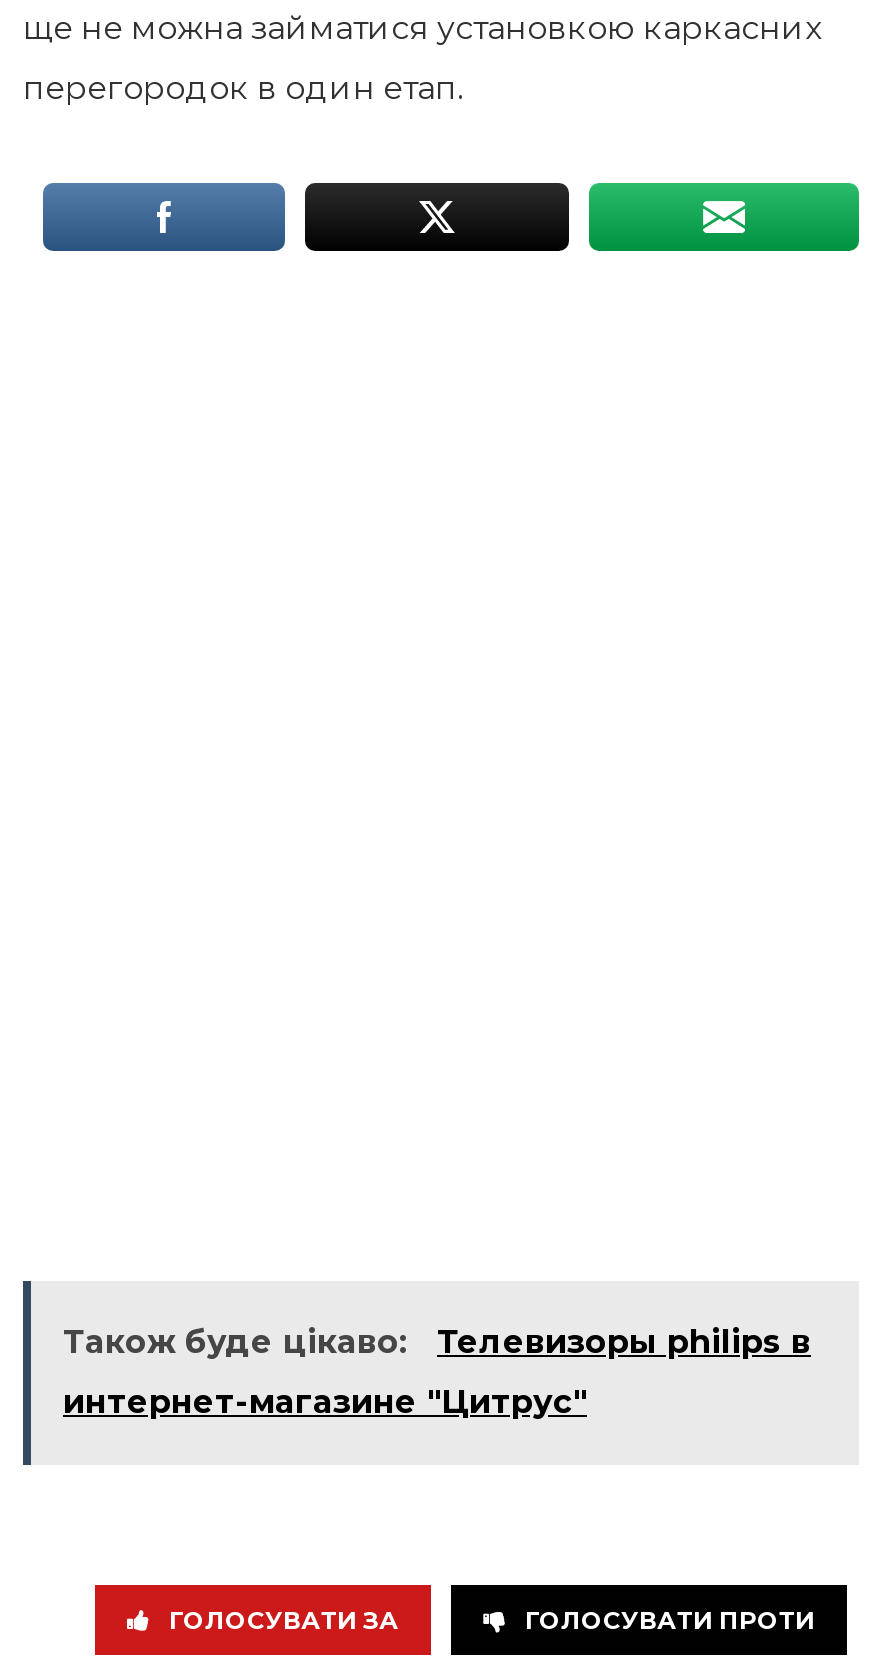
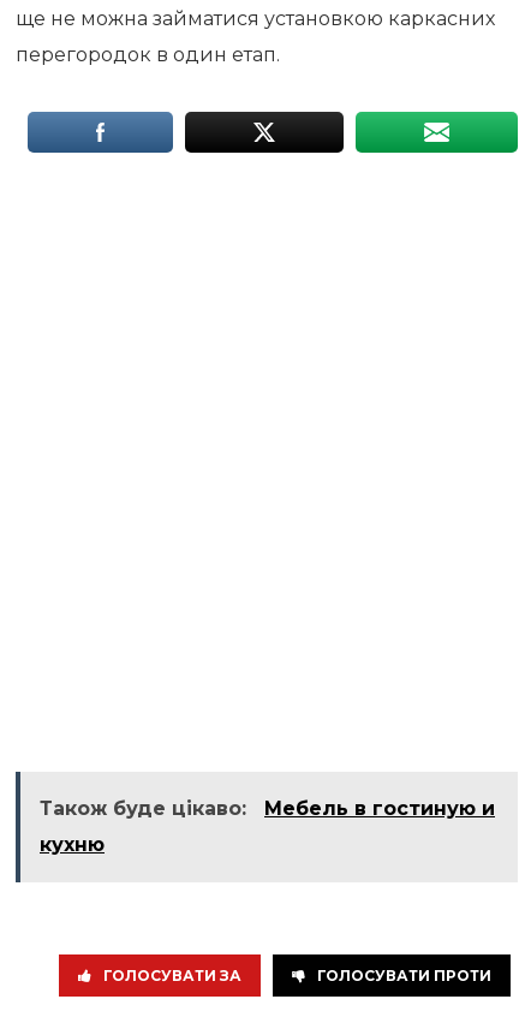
- Також буде цікаво: Телевизоры philips в
+ Також буде цікаво: Мебель в гостиную и

- интернет-магазине "Цитрус"
+ кухню
